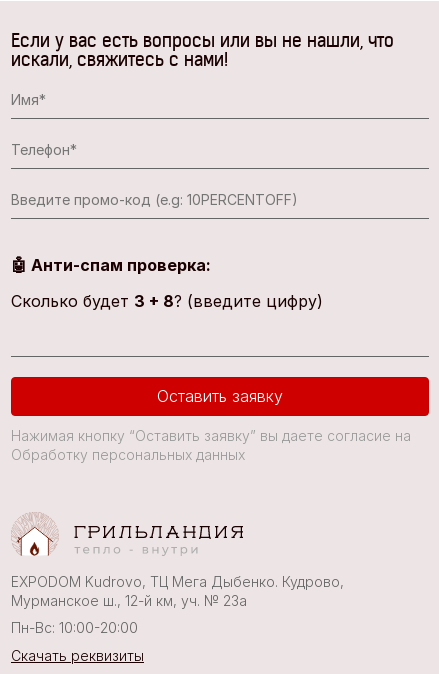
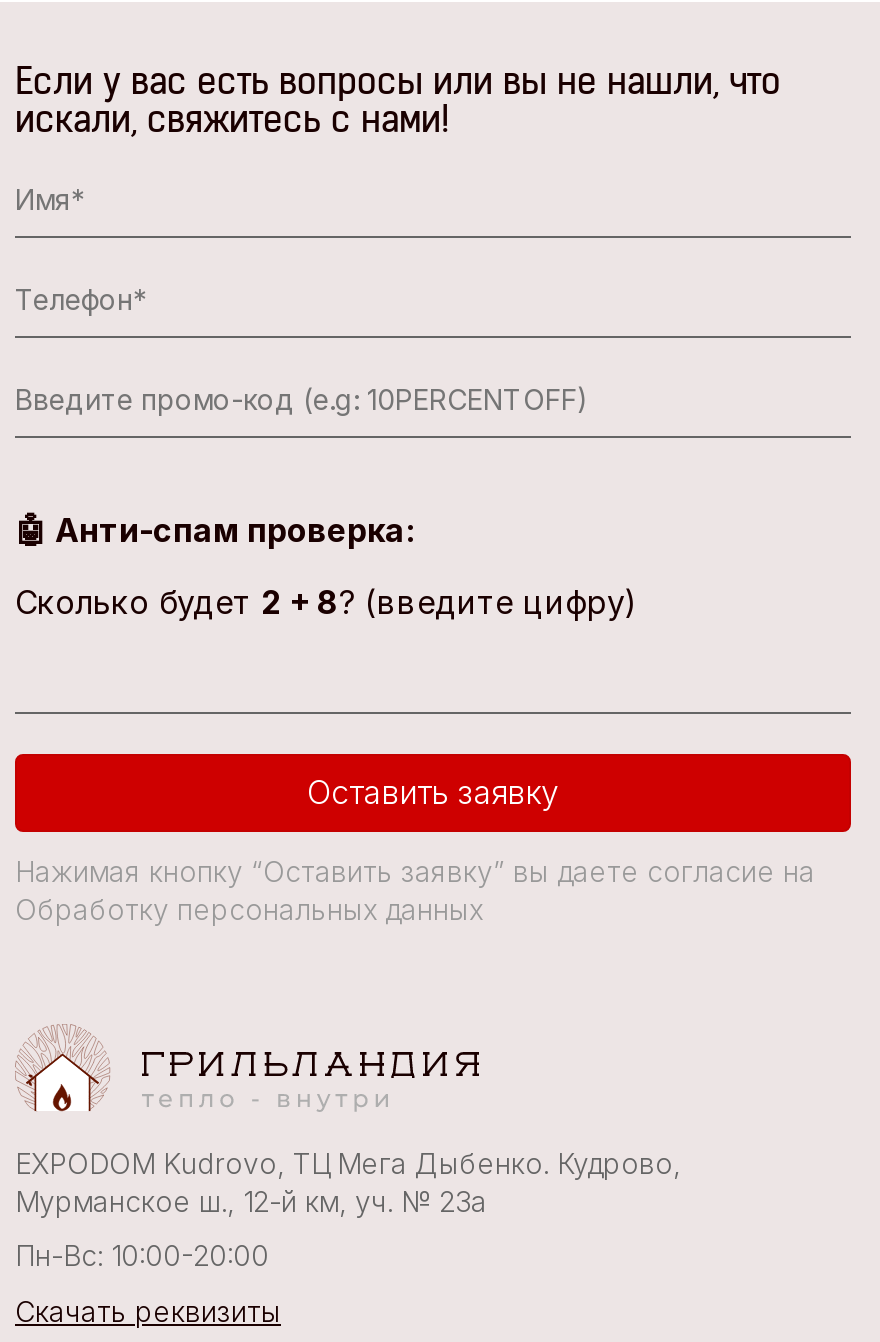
- Сколько будет 3 + 8? (введите цифру)
+ Сколько будет 2 + 8? (введите цифру)
